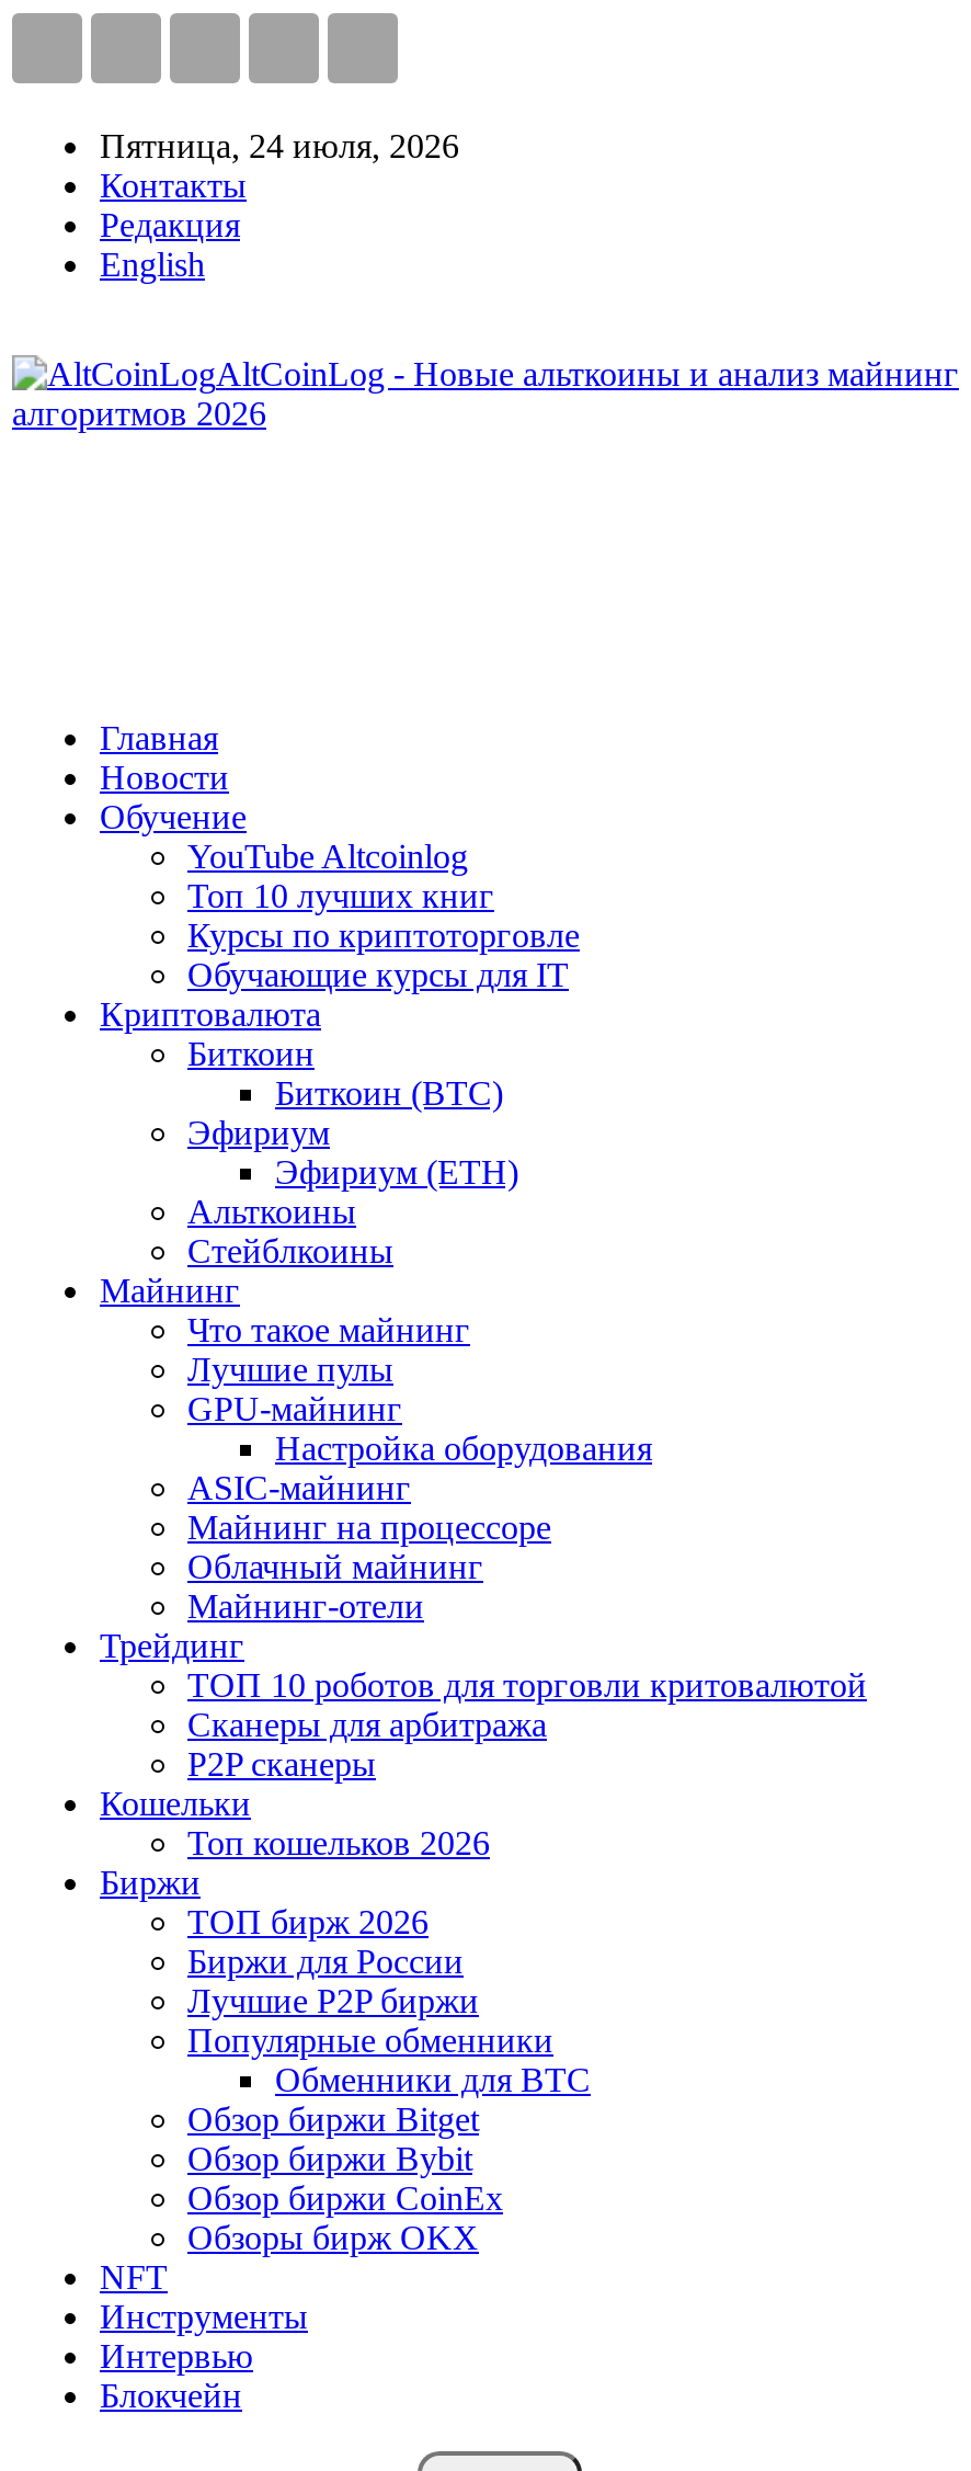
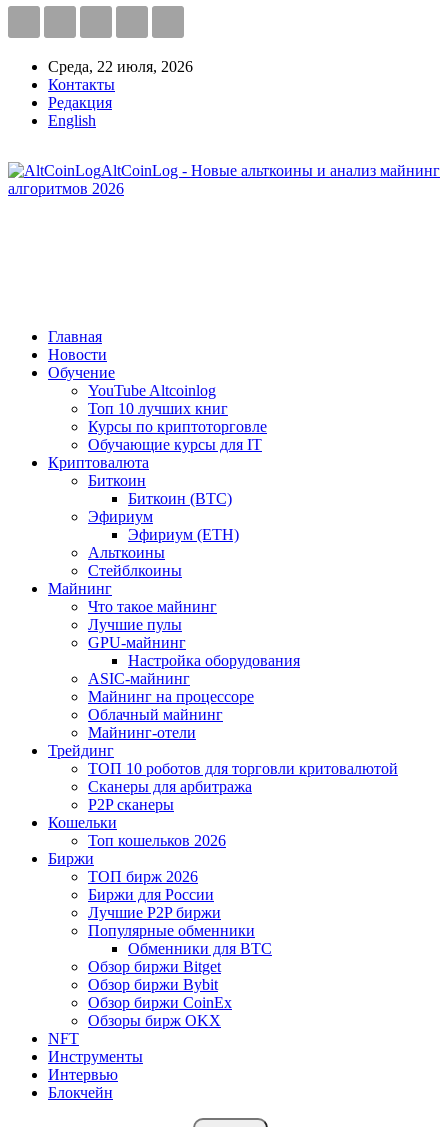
- Пятница, 24 июля, 2026
+ Среда, 22 июля, 2026
